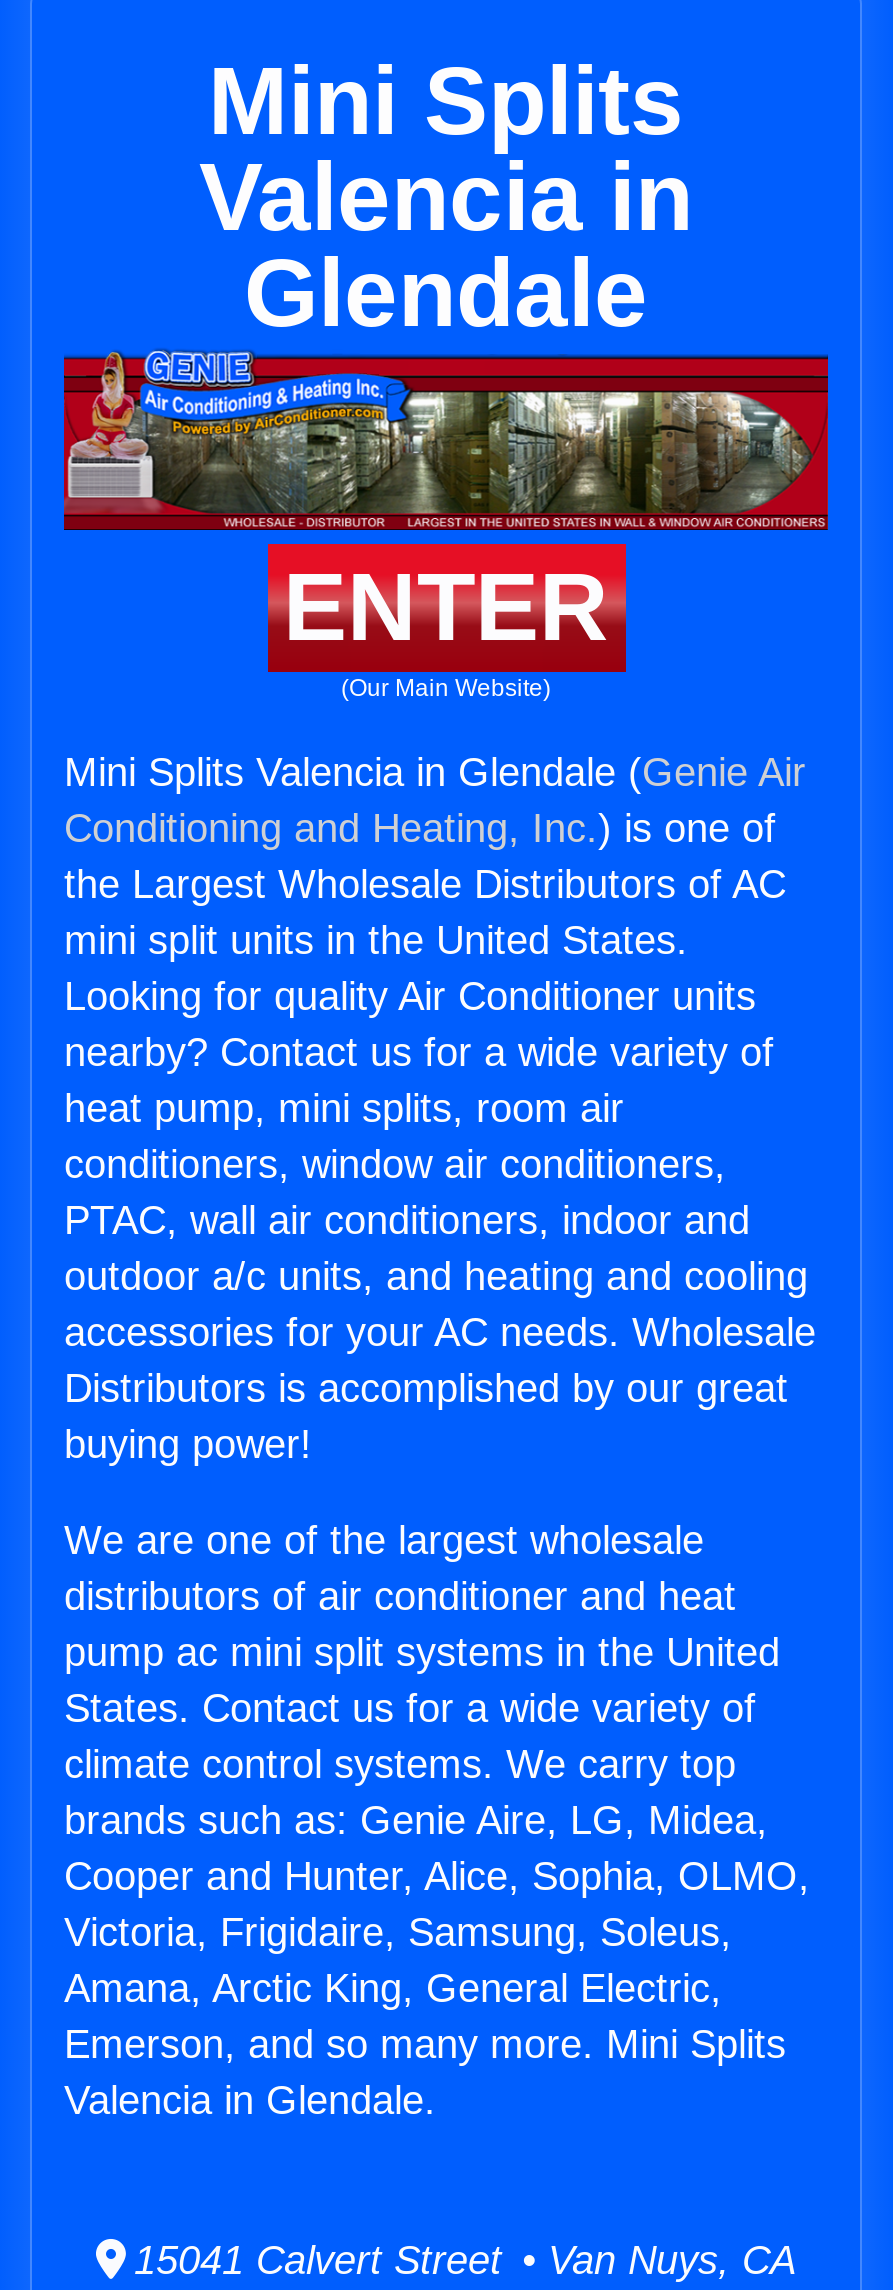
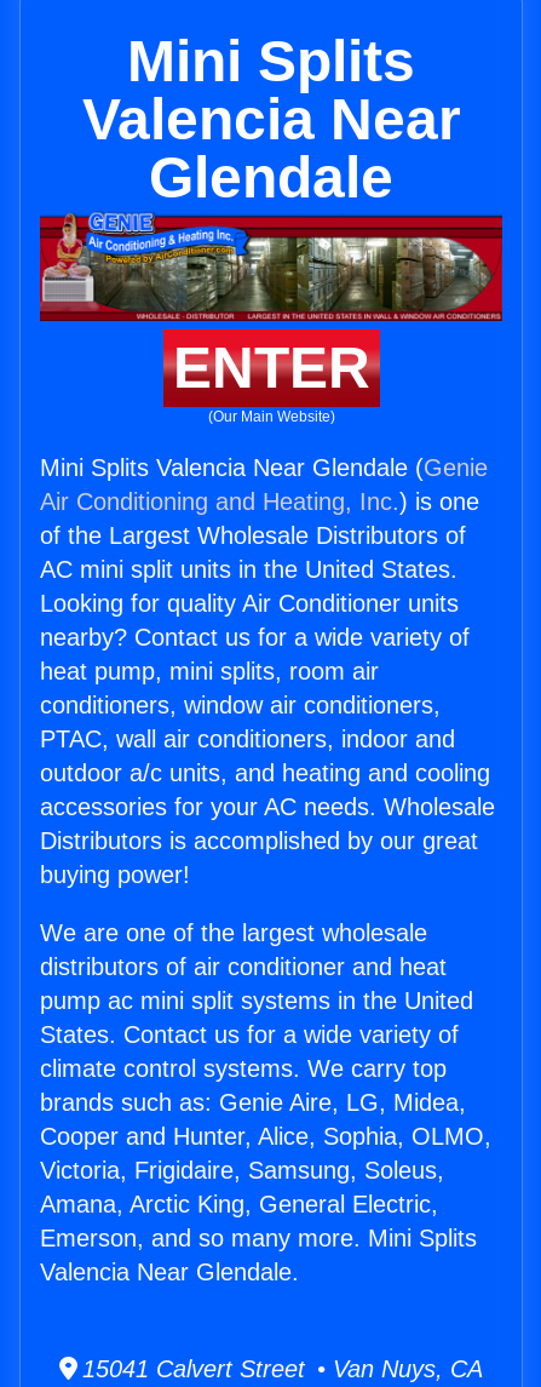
- Valencia in
+ Valencia Near

- Mini Splits Valencia in Glendale (Genie Air
- Conditioning and Heating, Inc.) is one of
- the Largest Wholesale Distributors of AC
- mini split units in the United States.
+ Mini Splits Valencia Near Glendale (Genie
+ Air Conditioning and Heating, Inc.) is one
+ of the Largest Wholesale Distributors of
+ AC mini split units in the United States.

- Valencia in Glendale.
+ Valencia Near Glendale.
